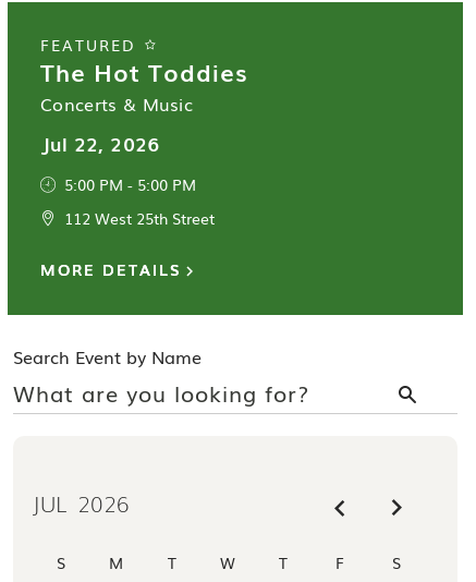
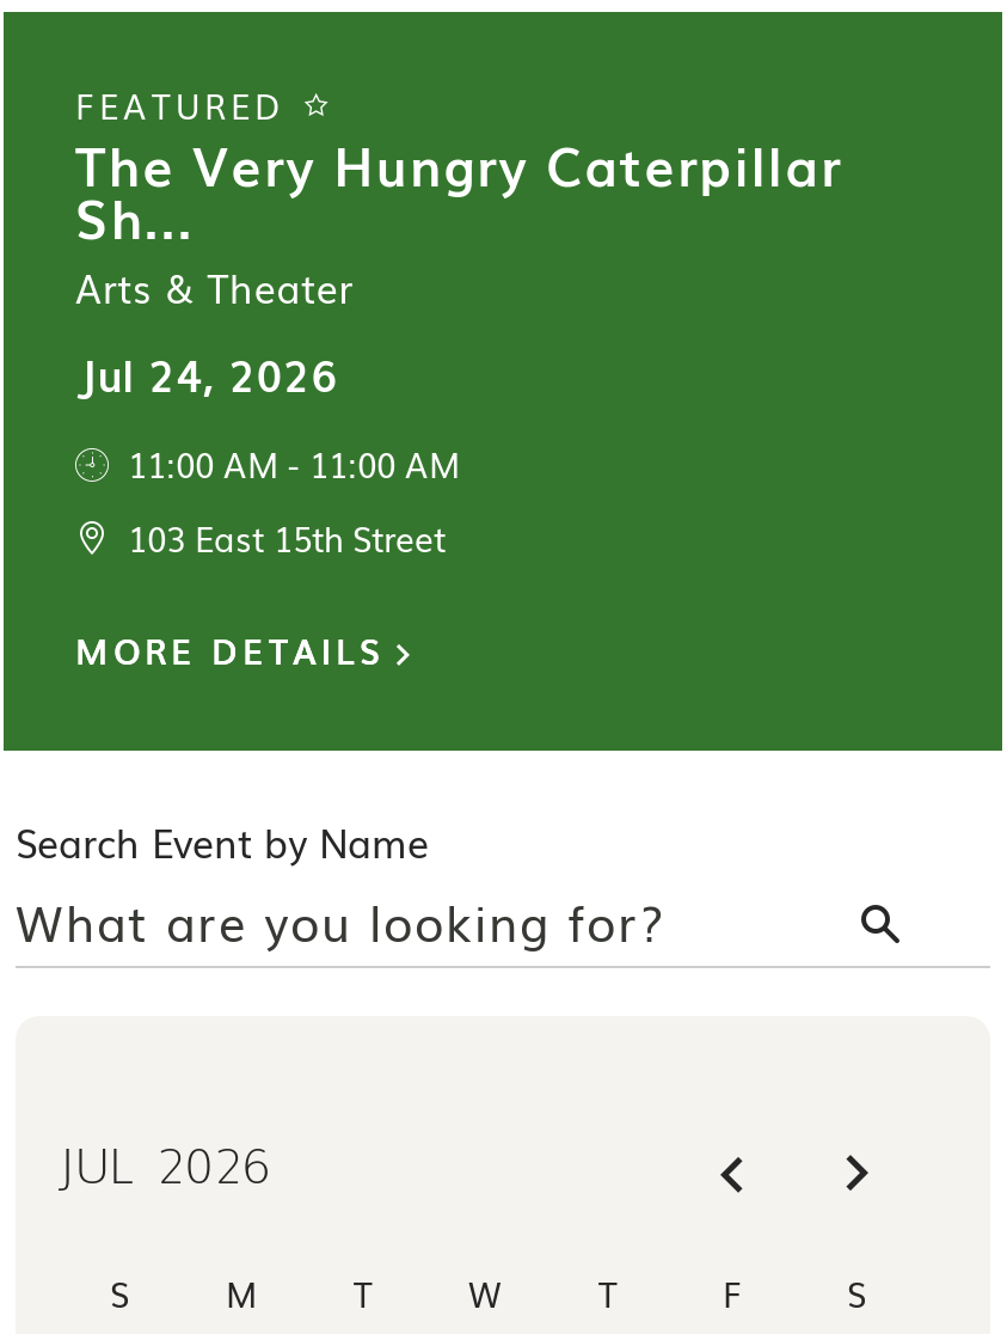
- The Hot Toddies
- Concerts & Music
- Jul 22, 2026
+ The Very Hungry Caterpillar
+ Sh...
+ Arts & Theater
+ Jul 24, 2026

- 5:00 PM - 5:00 PM
+ 11:00 AM - 11:00 AM

- 112 West 25th Street
+ 103 East 15th Street
